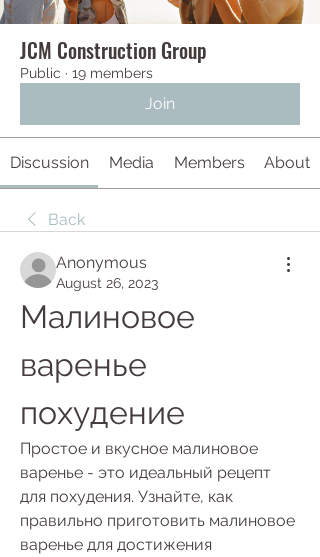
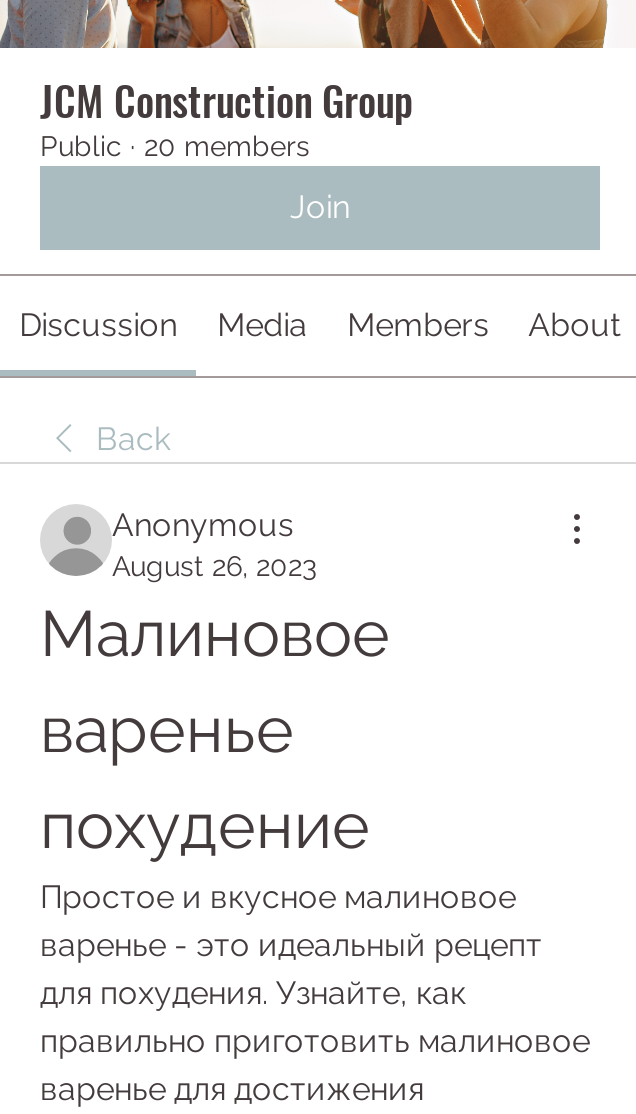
- Public · 19 members
+ Public · 20 members
